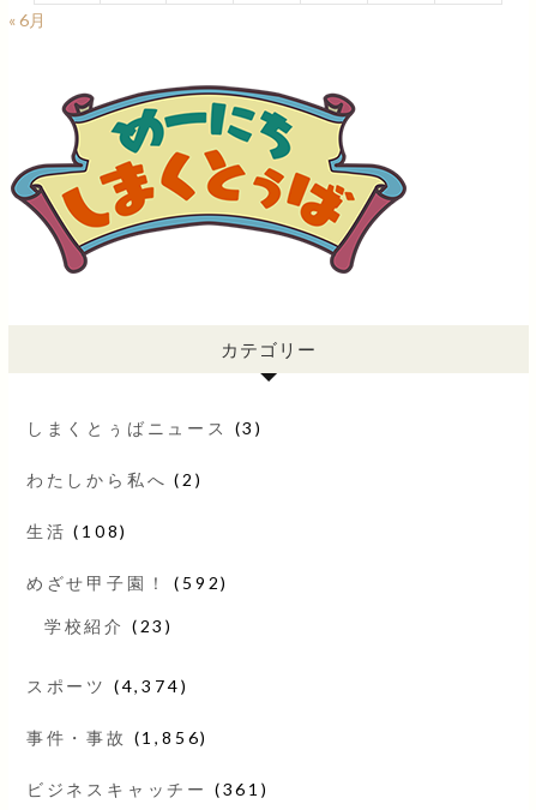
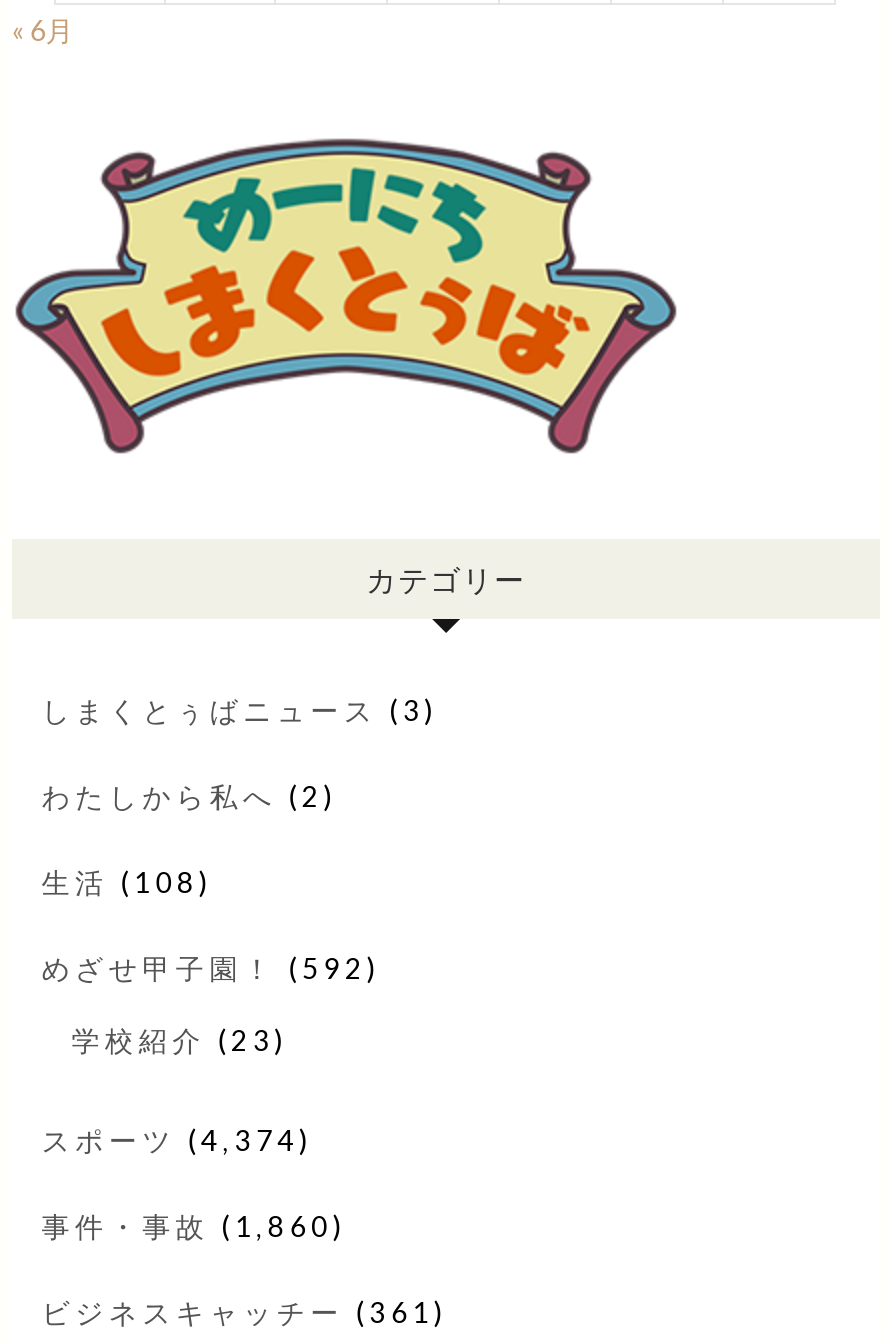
- 事件・事故(1,856)
+ 事件・事故(1,860)
